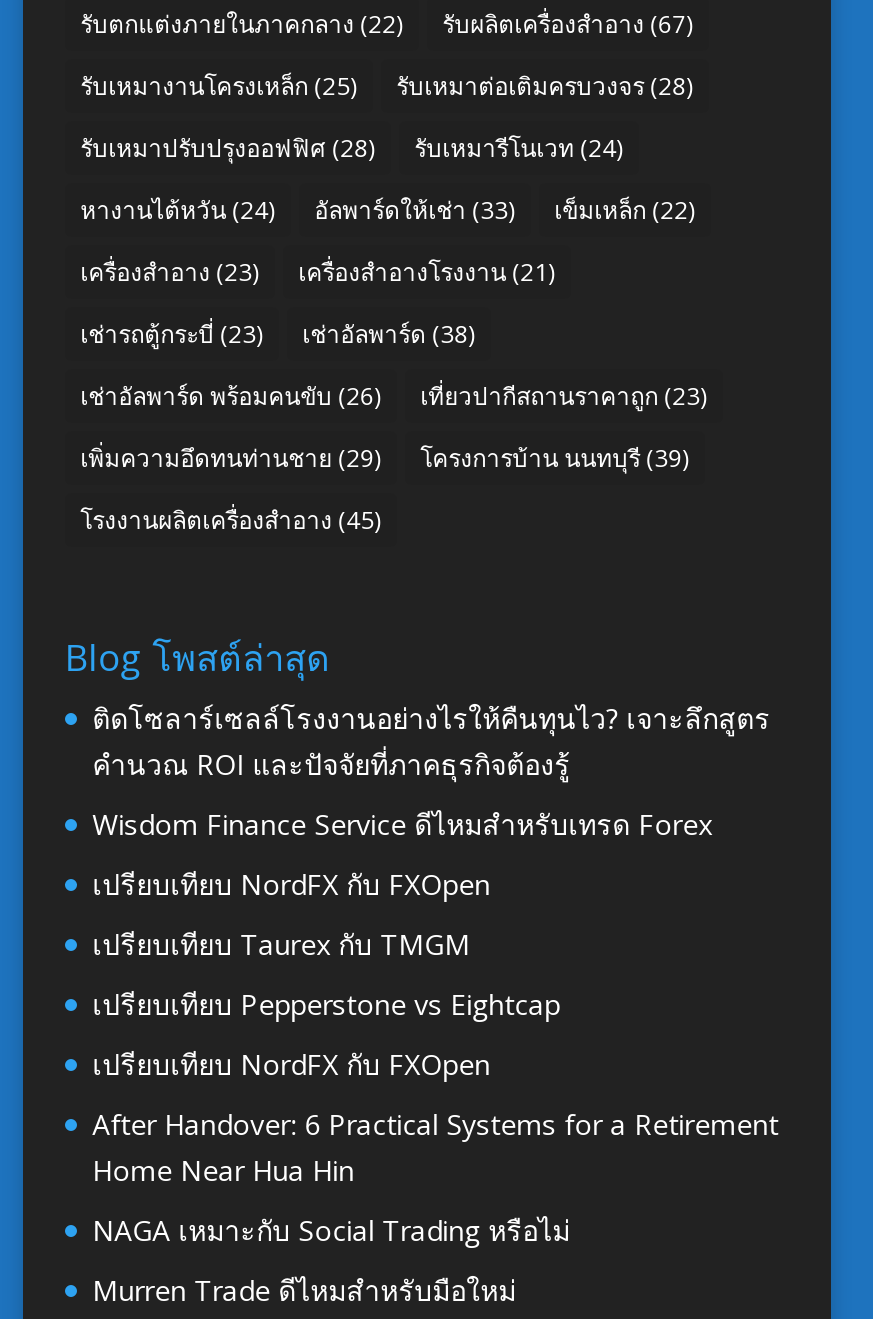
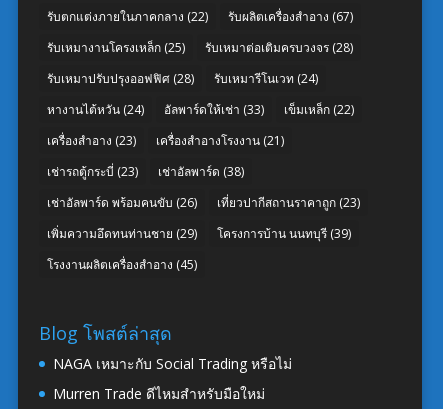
- ติดโซลาร์เซลล์โรงงานอย่างไรให้คืนทุนไว? เจาะลึกสูตร
- คำนวณ ROI และปัจจัยที่ภาคธุรกิจต้องรู้
- Wisdom Finance Service ดีไหมสำหรับเทรด Forex
- เปรียบเทียบ NordFX กับ FXOpen
- เปรียบเทียบ Taurex กับ TMGM
- เปรียบเทียบ Pepperstone vs Eightcap
- เปรียบเทียบ NordFX กับ FXOpen
- After Handover: 6 Practical Systems for a Retirement
- Home Near Hua Hin
